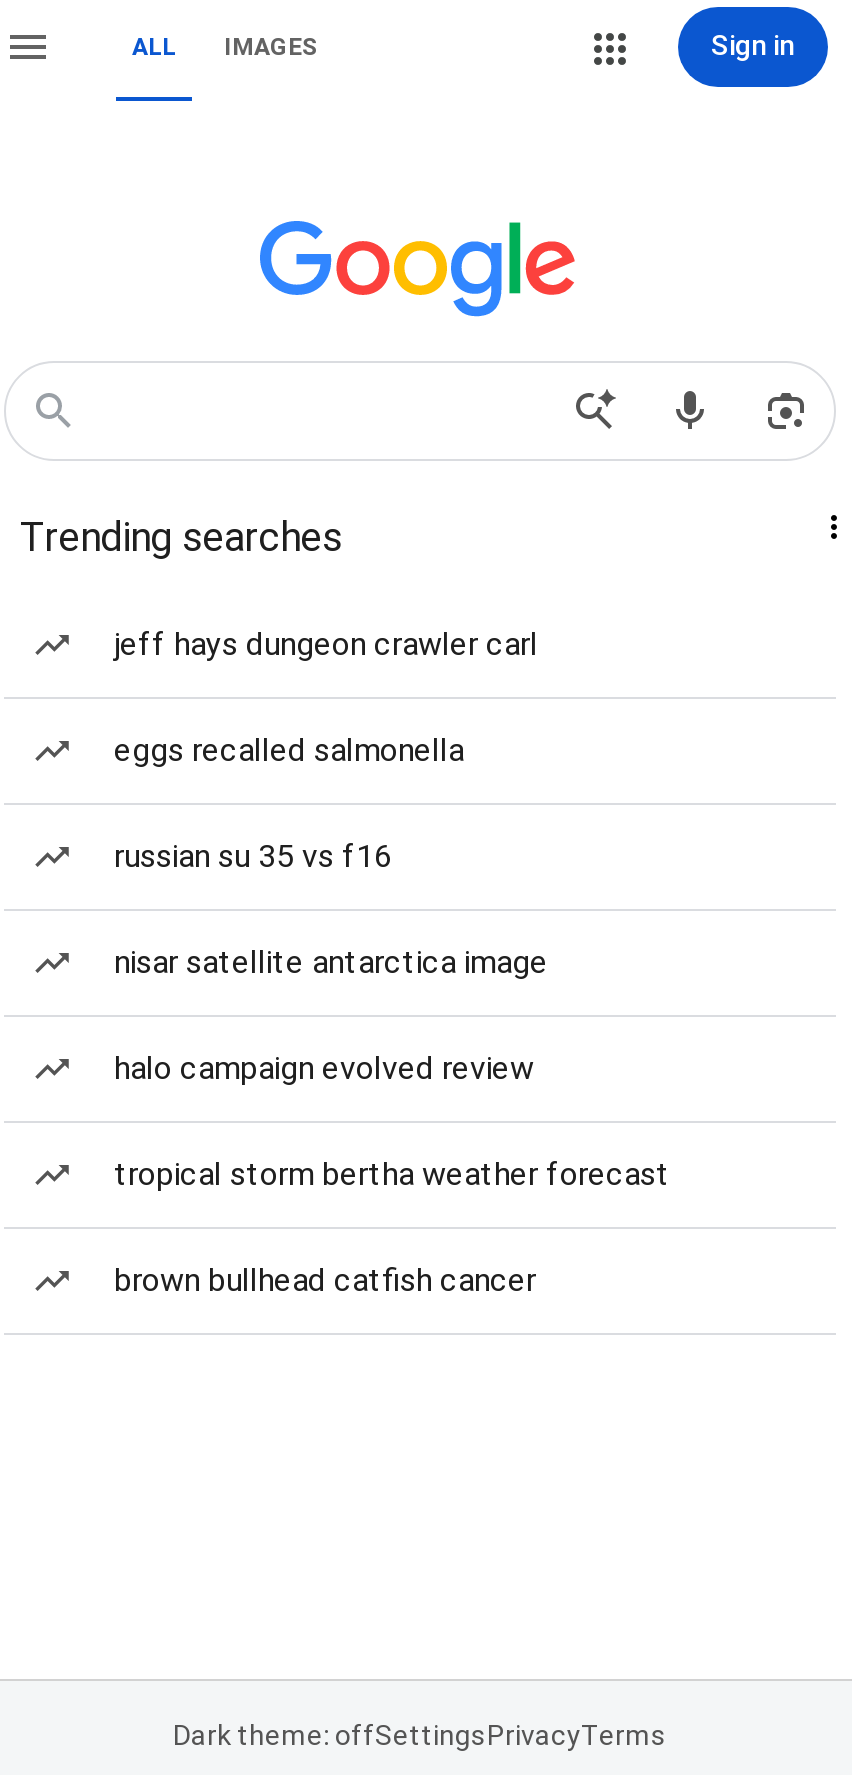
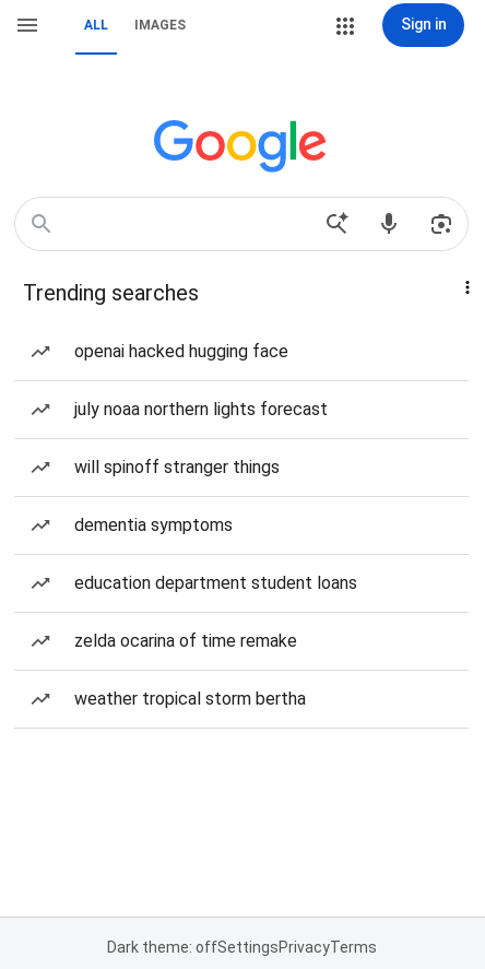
- jeff hays dungeon crawler carl
+ openai hacked hugging face

- eggs recalled salmonella
+ july noaa northern lights forecast

- russian su 35 vs f16
+ will spinoff stranger things

- nisar satellite antarctica image
+ dementia symptoms

- halo campaign evolved review
+ education department student loans

- tropical storm bertha weather forecast
+ zelda ocarina of time remake

- brown bullhead catfish cancer
+ weather tropical storm bertha
